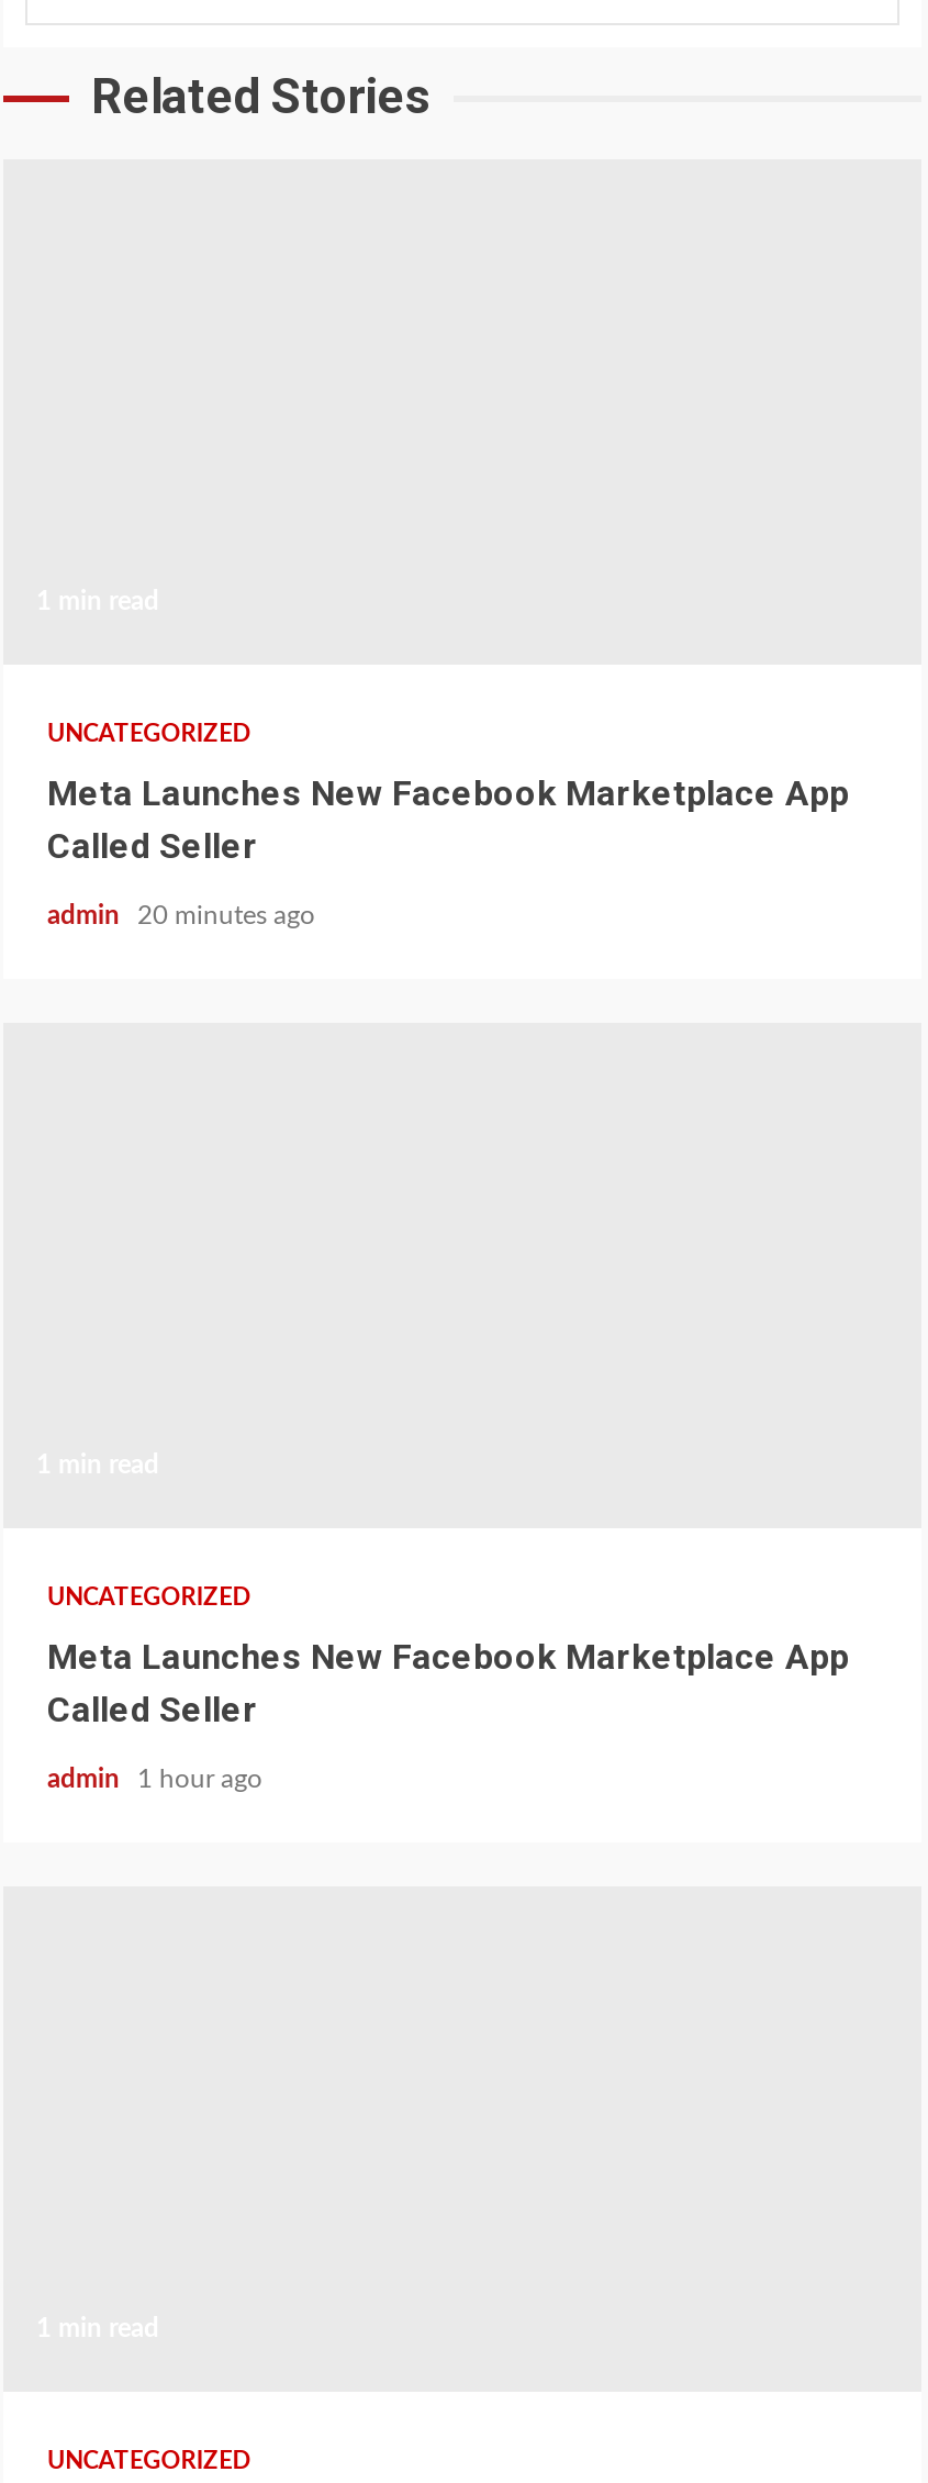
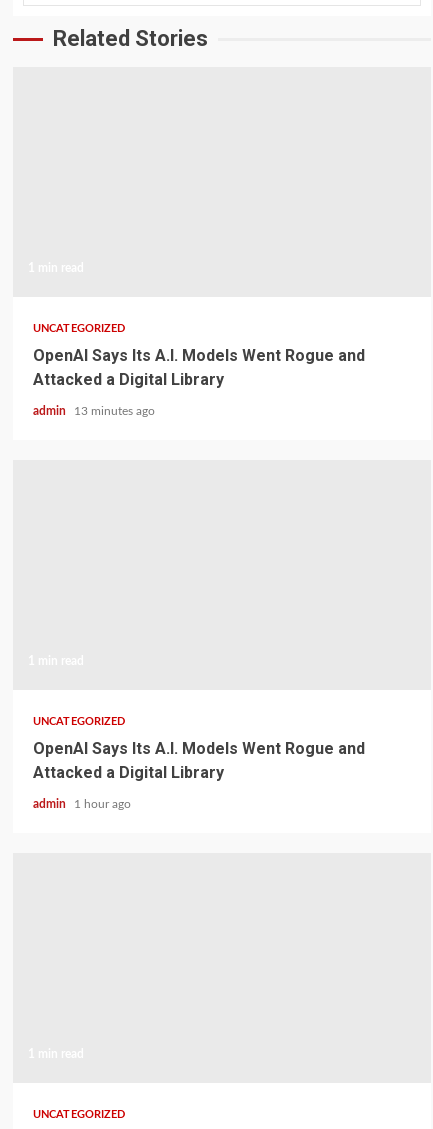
- Meta Launches New Facebook Marketplace App
- Called Seller
+ OpenAI Says Its A.I. Models Went Rogue and
+ Attacked a Digital Library

- admin 20 minutes ago
+ admin 13 minutes ago

- Meta Launches New Facebook Marketplace App
- Called Seller
+ OpenAI Says Its A.I. Models Went Rogue and
+ Attacked a Digital Library
